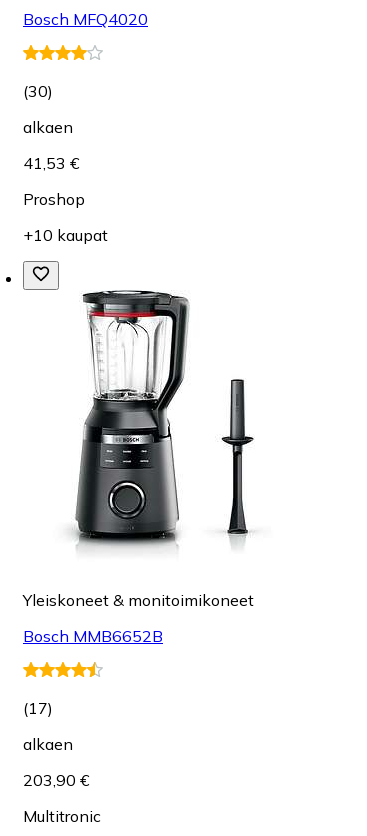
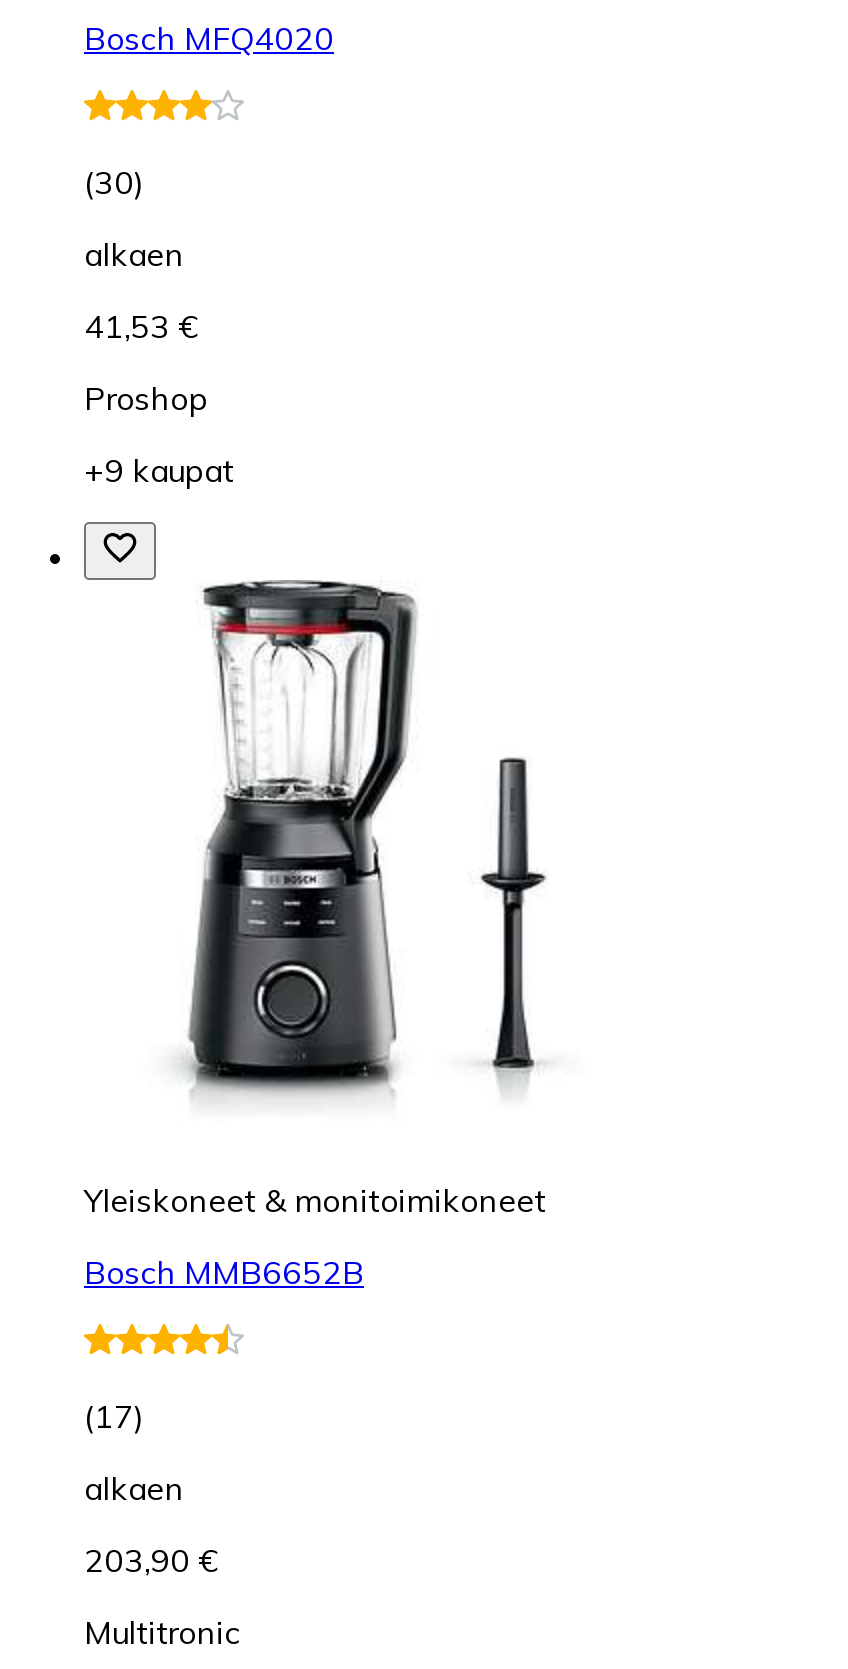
- +10 kaupat
+ +9 kaupat
